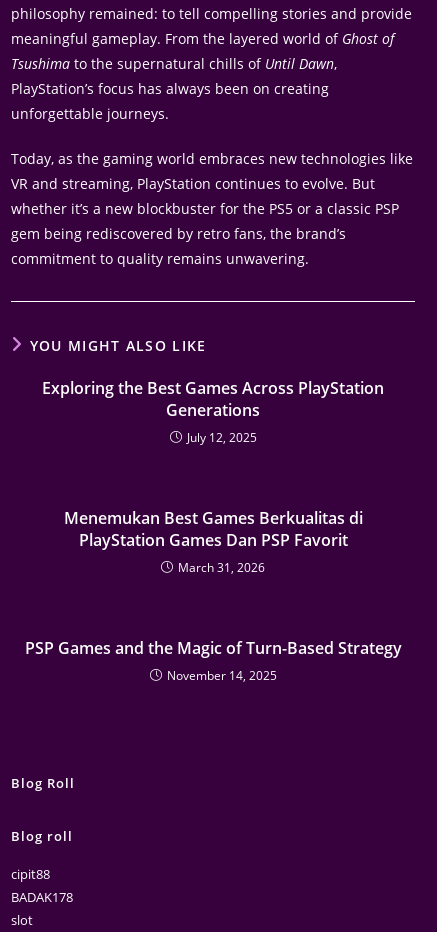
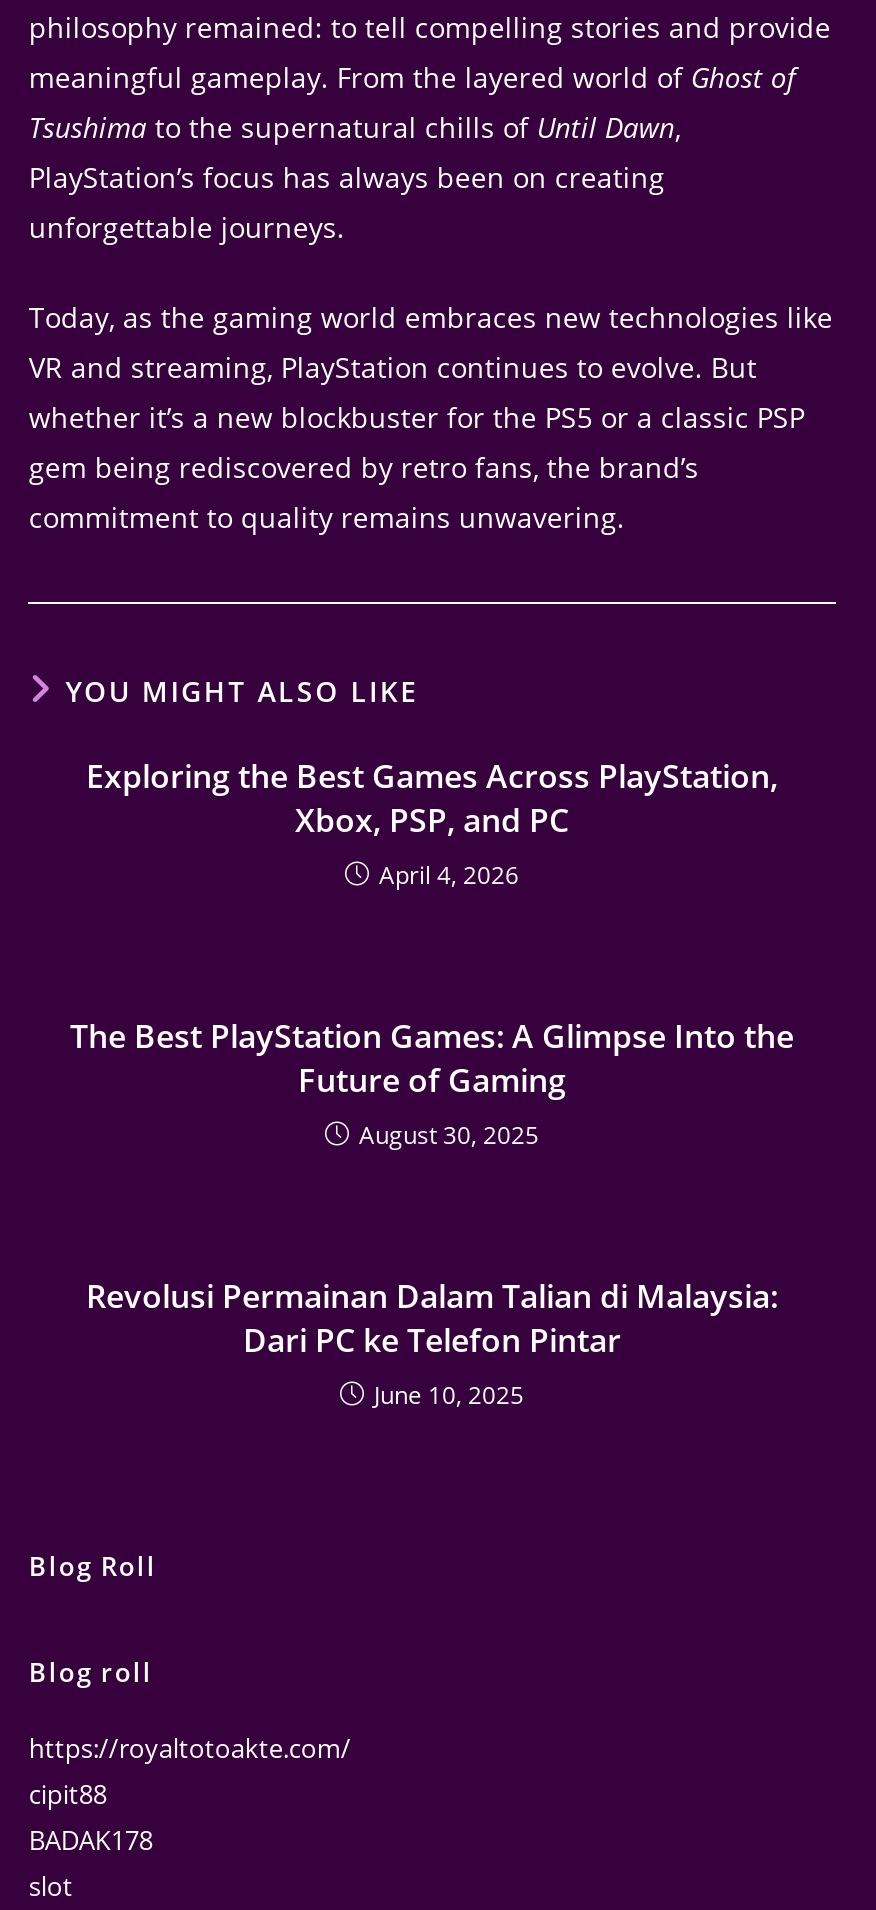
- Exploring the Best Games Across PlayStation
- Generations
- July 12, 2025
+ Exploring the Best Games Across PlayStation,
+ Xbox, PSP, and PC
+ April 4, 2026

- Menemukan Best Games Berkualitas di
- PlayStation Games Dan PSP Favorit
- March 31, 2026
+ The Best PlayStation Games: A Glimpse Into the
+ Future of Gaming
+ August 30, 2025

- PSP Games and the Magic of Turn-Based Strategy
- November 14, 2025
+ Revolusi Permainan Dalam Talian di Malaysia:
+ Dari PC ke Telefon Pintar
+ June 10, 2025

+ https://royaltotoakte.com/
